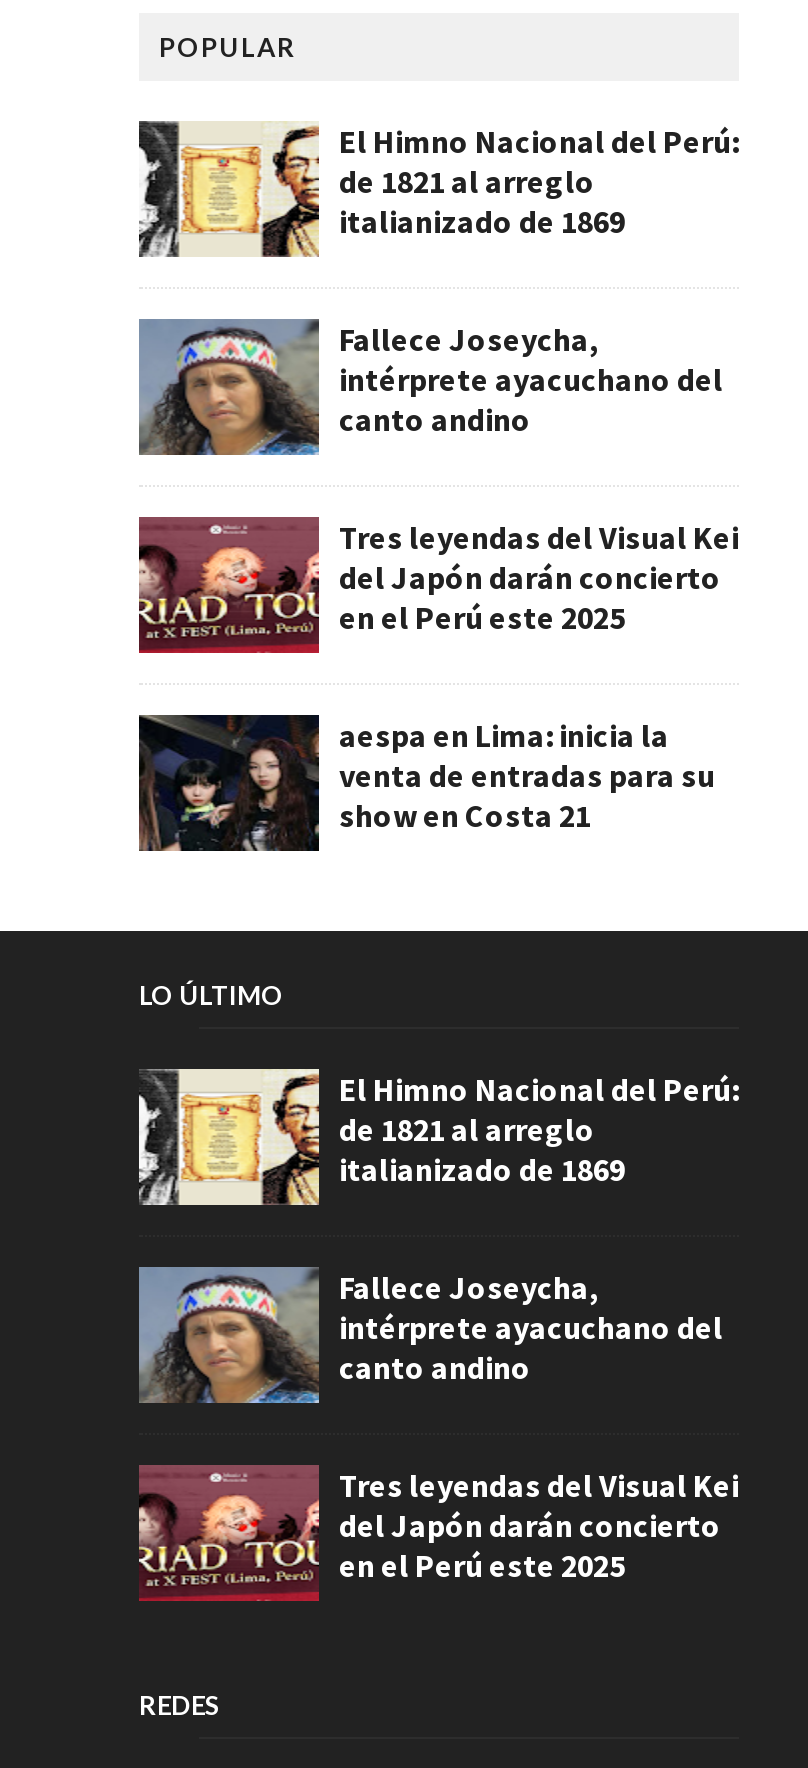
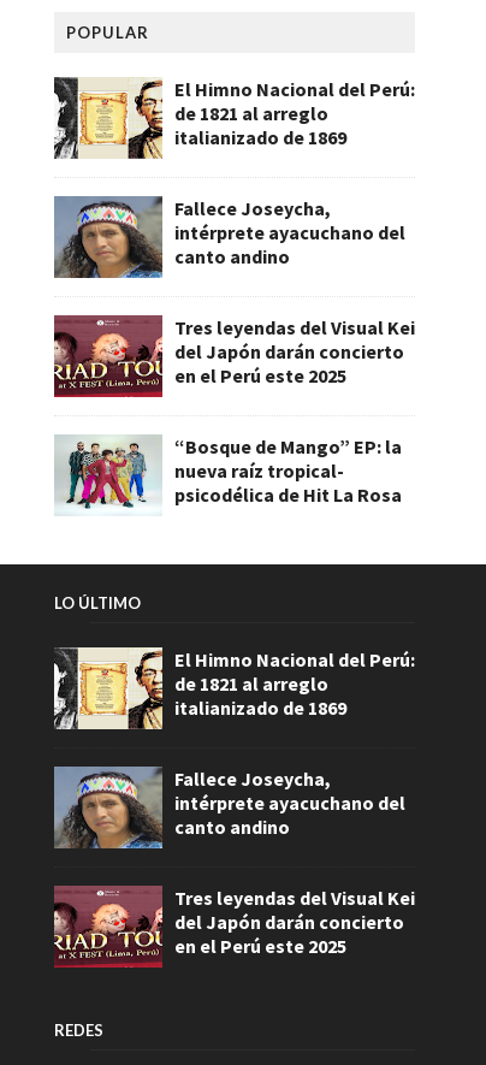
- [image]
- aespa en Lima: inicia la
- venta de entradas para su
- show en Costa 21
+ [image]
+ “Bosque de Mango” EP: la
+ nueva raíz tropical-
+ psicodélica de Hit La Rosa
